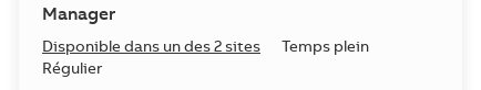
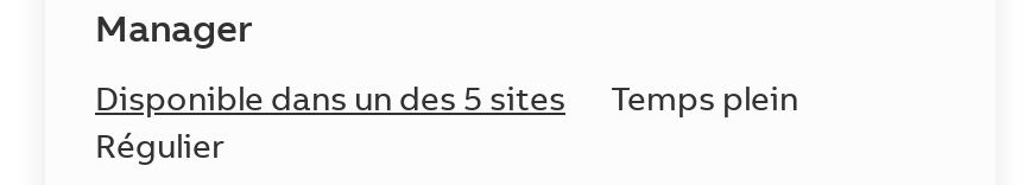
- Disponible dans un des 2 sites
+ Disponible dans un des 5 sites
